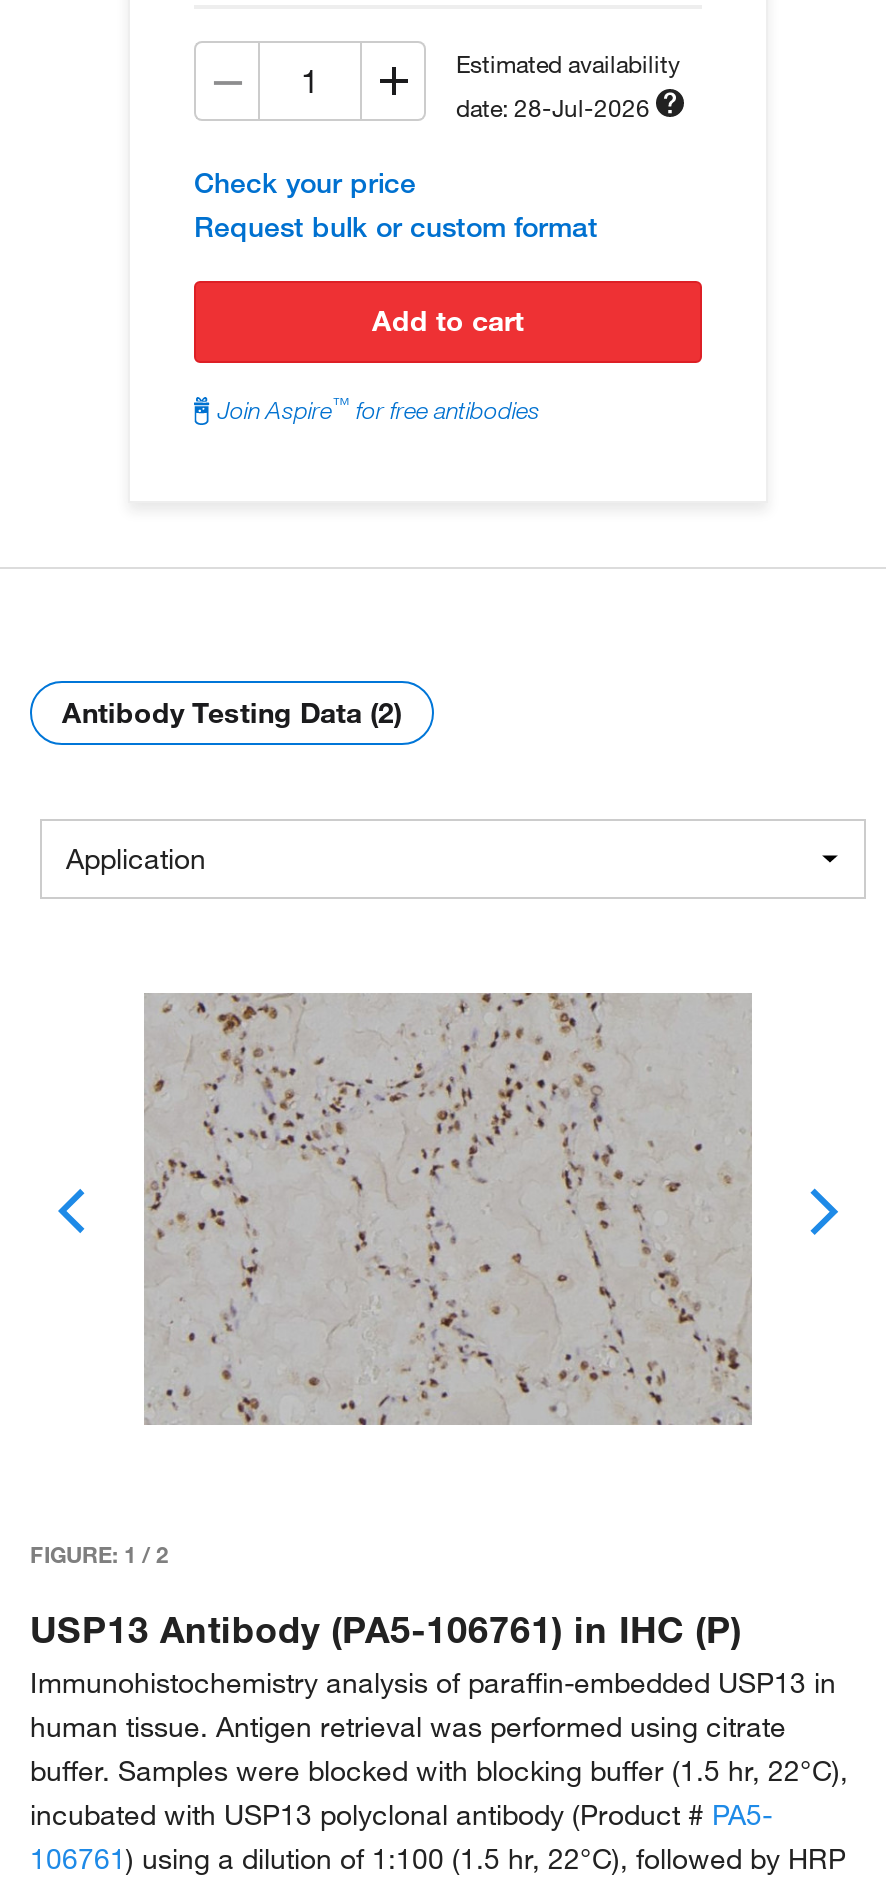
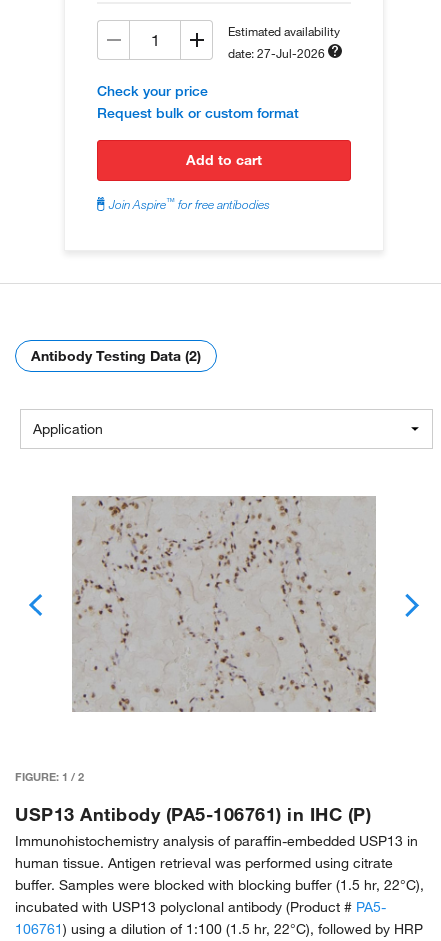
- date: 28-Jul-2026
+ date: 27-Jul-2026
